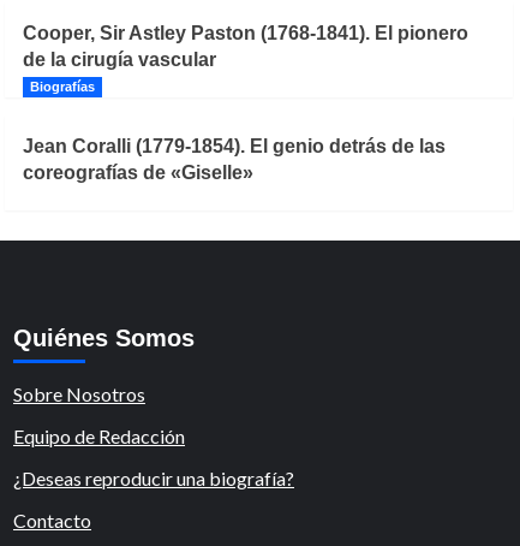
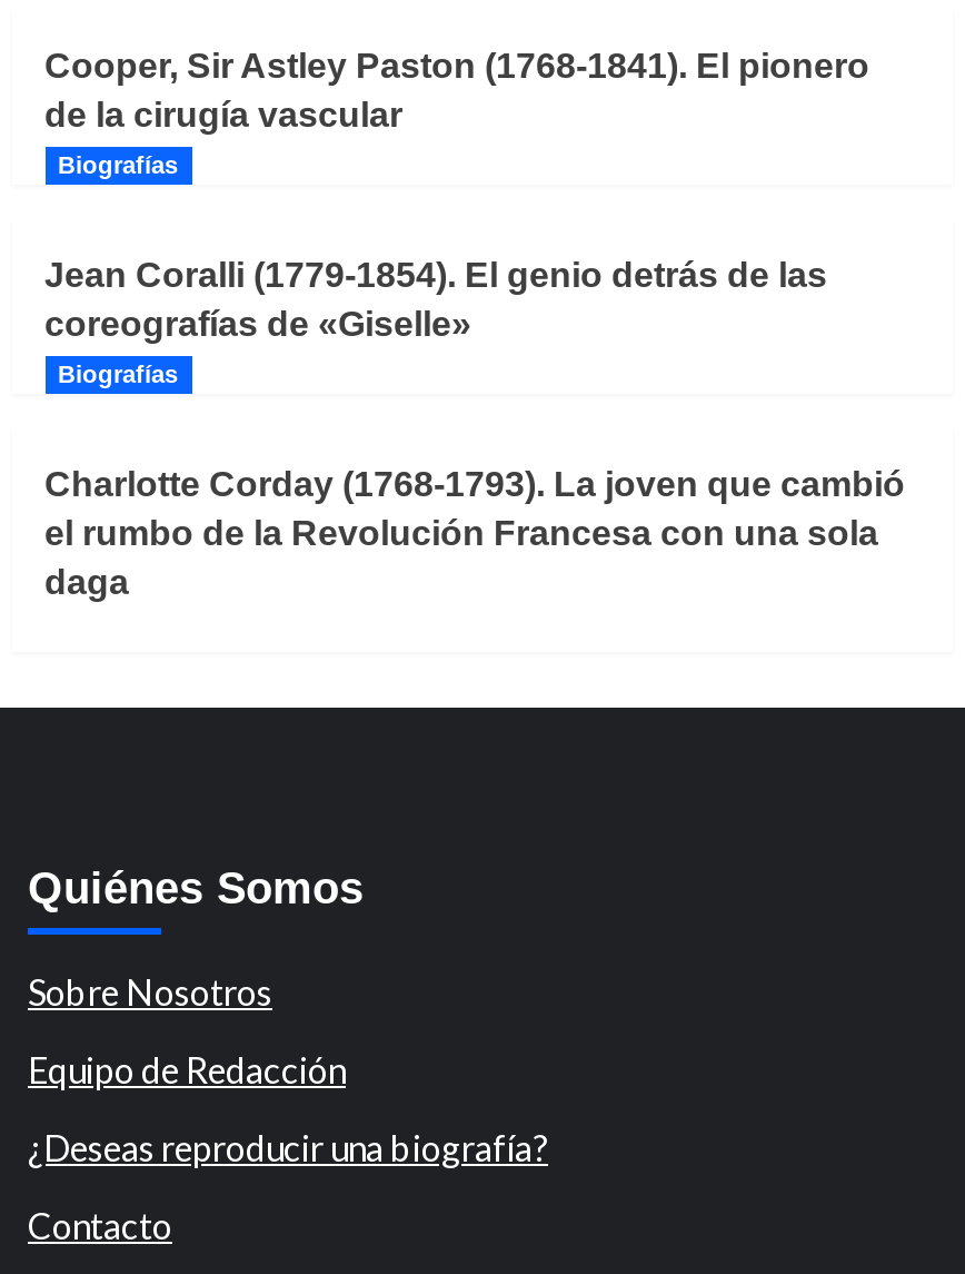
+ Biografías
+ Charlotte Corday (1768-1793). La joven que cambió
+ el rumbo de la Revolución Francesa con una sola
+ daga
